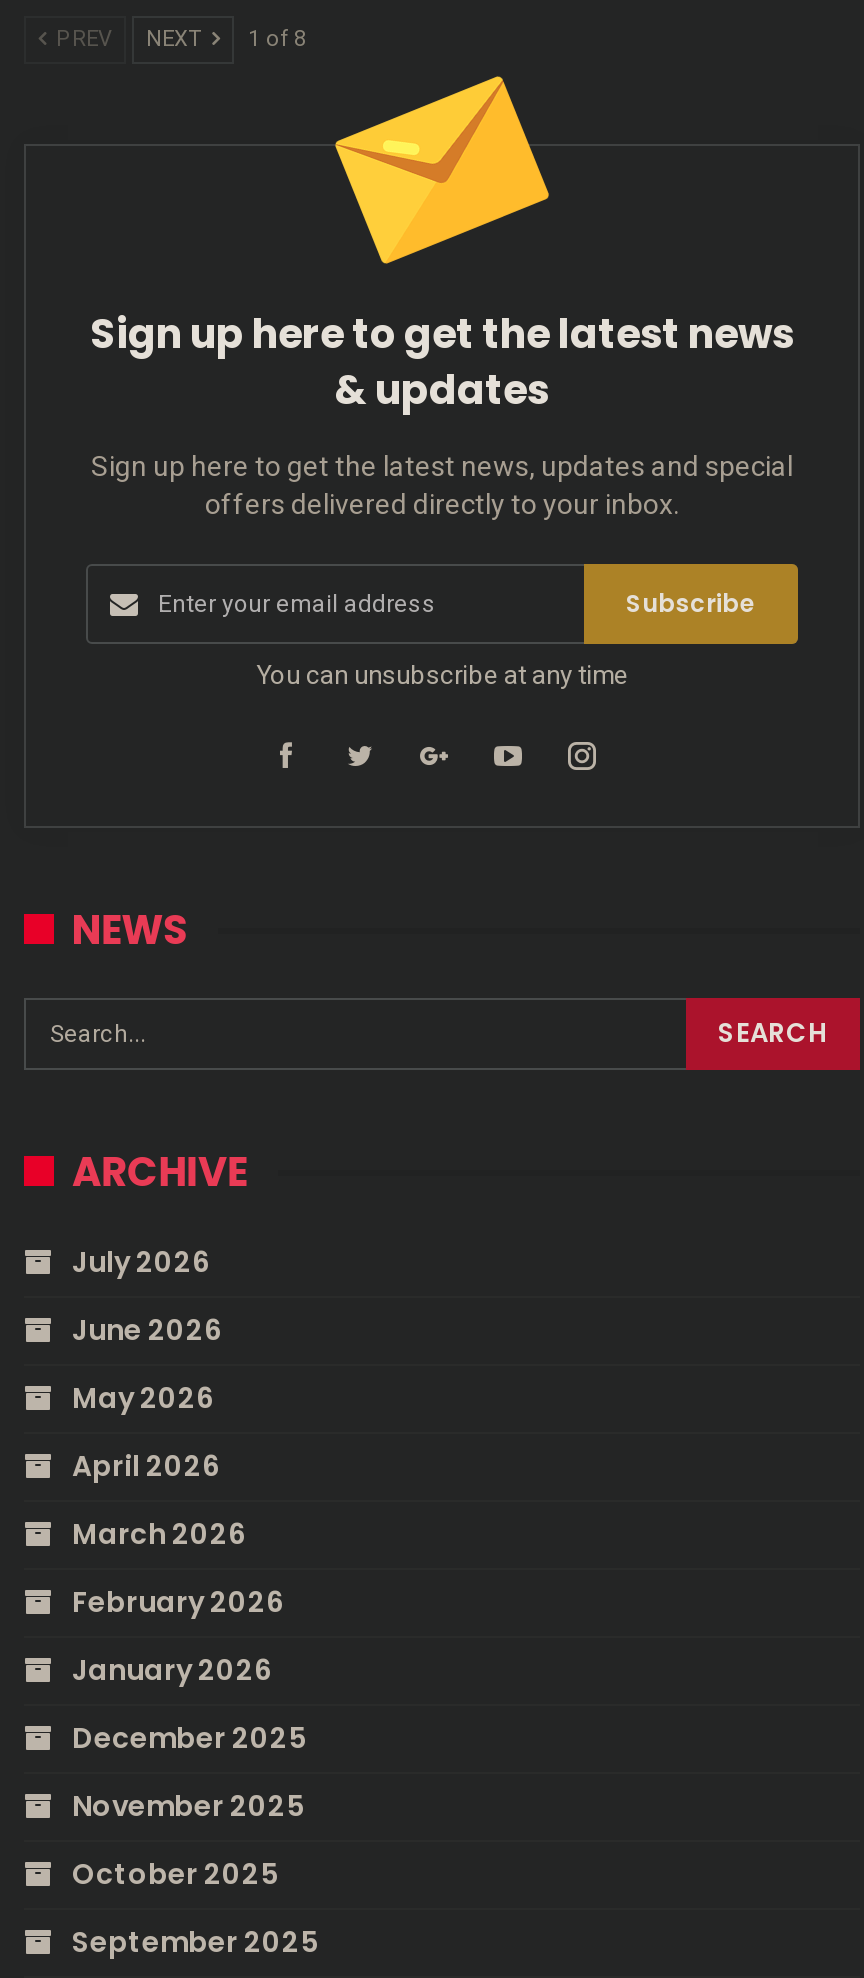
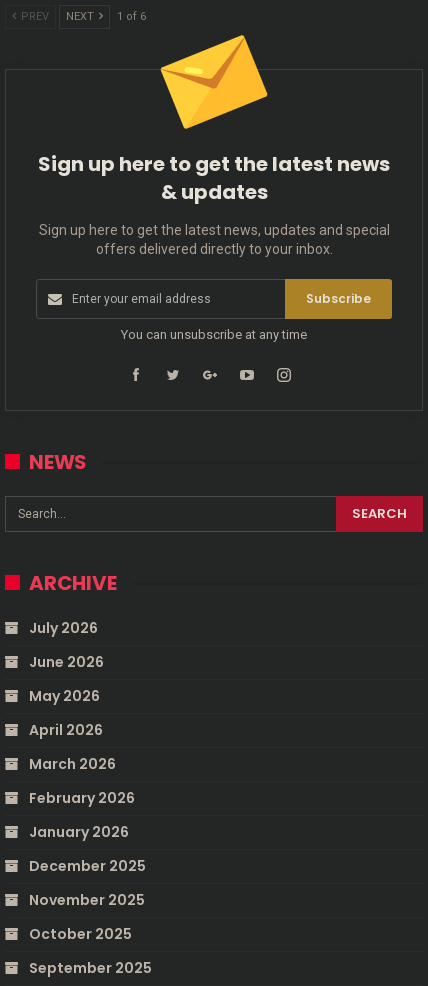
- PREV NEXT 1 of 8
+ PREV NEXT 1 of 6
